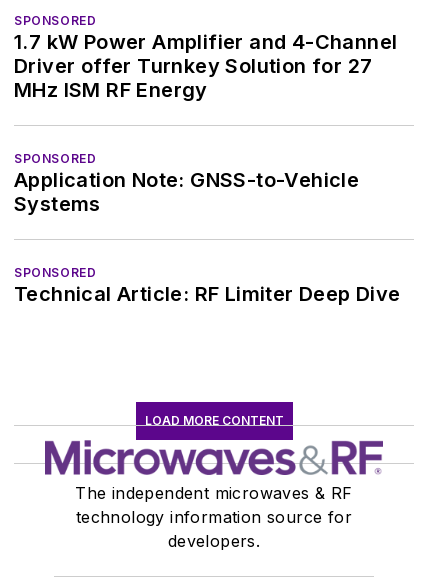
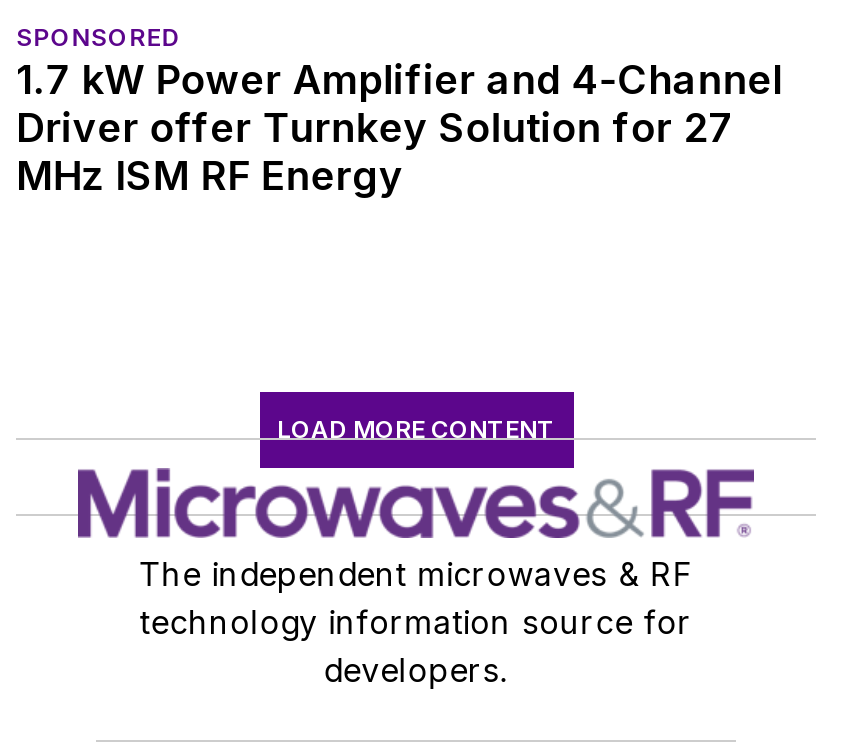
- SPONSORED
- Application Note: GNSS-to-Vehicle
- Systems
- SPONSORED
- Technical Article: RF Limiter Deep Dive
